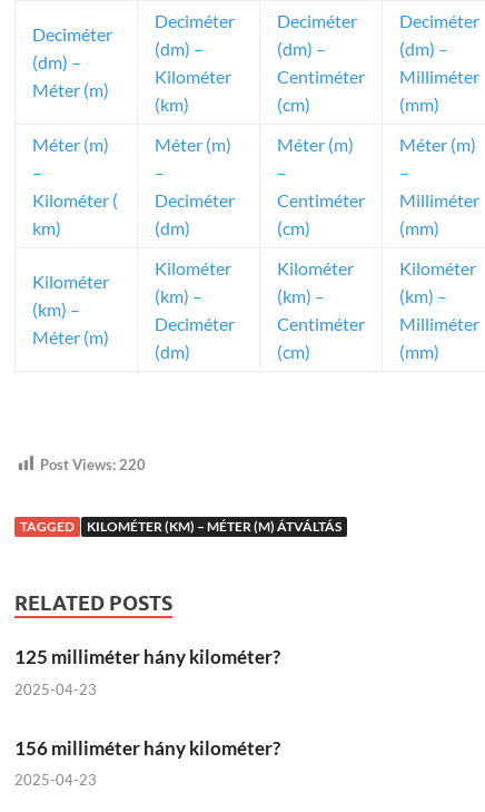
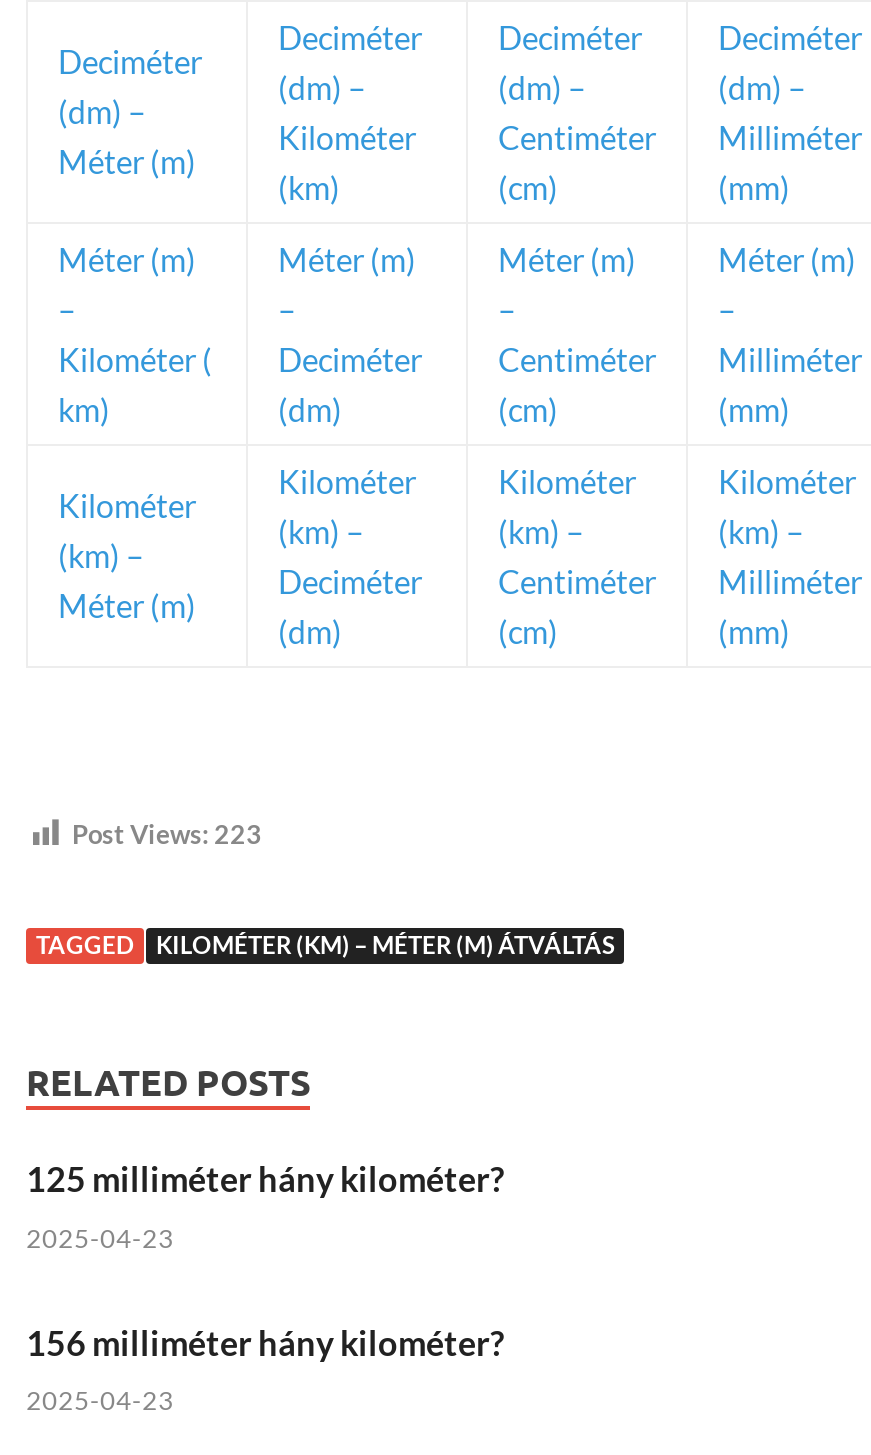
- Post Views: 220
+ Post Views: 223
